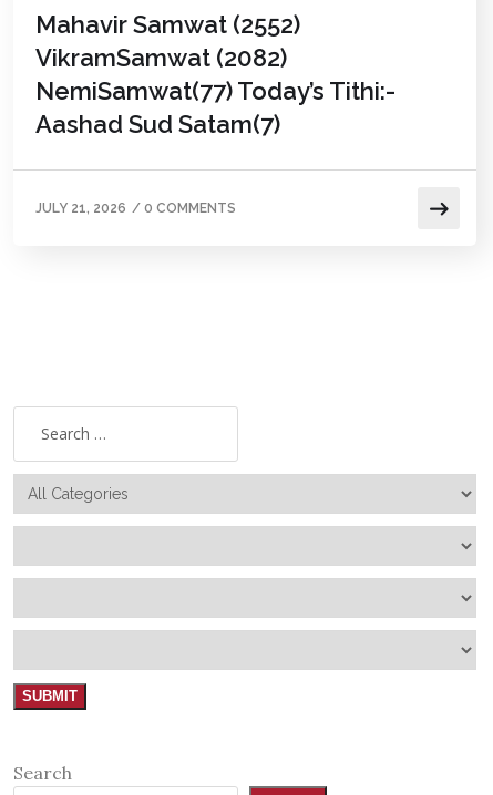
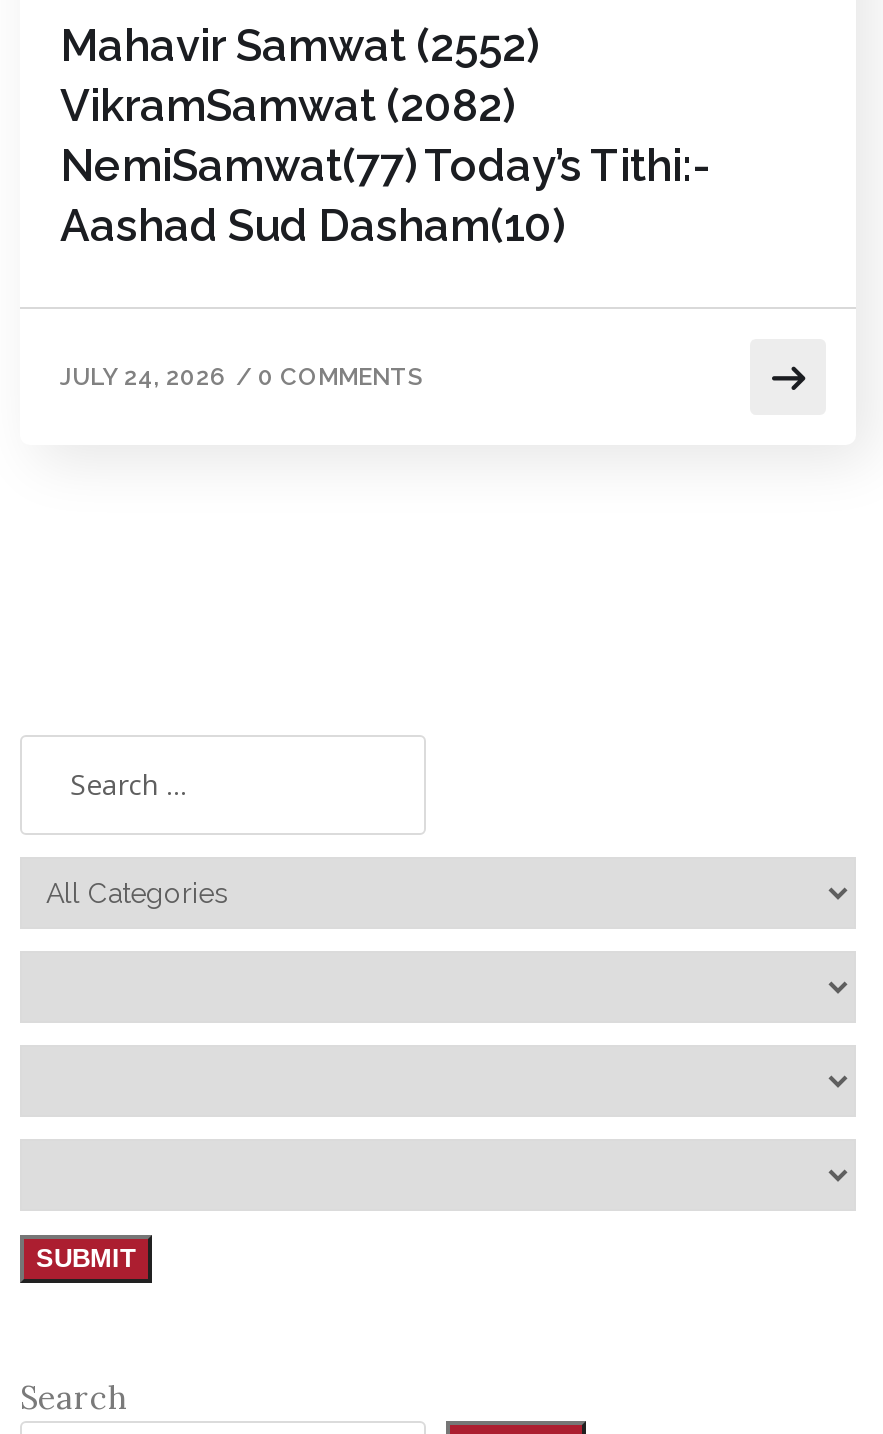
- Aashad Sud Satam(7)
+ Aashad Sud Dasham(10)

- JULY 21, 2026 / 0 COMMENTS
+ JULY 24, 2026 / 0 COMMENTS
